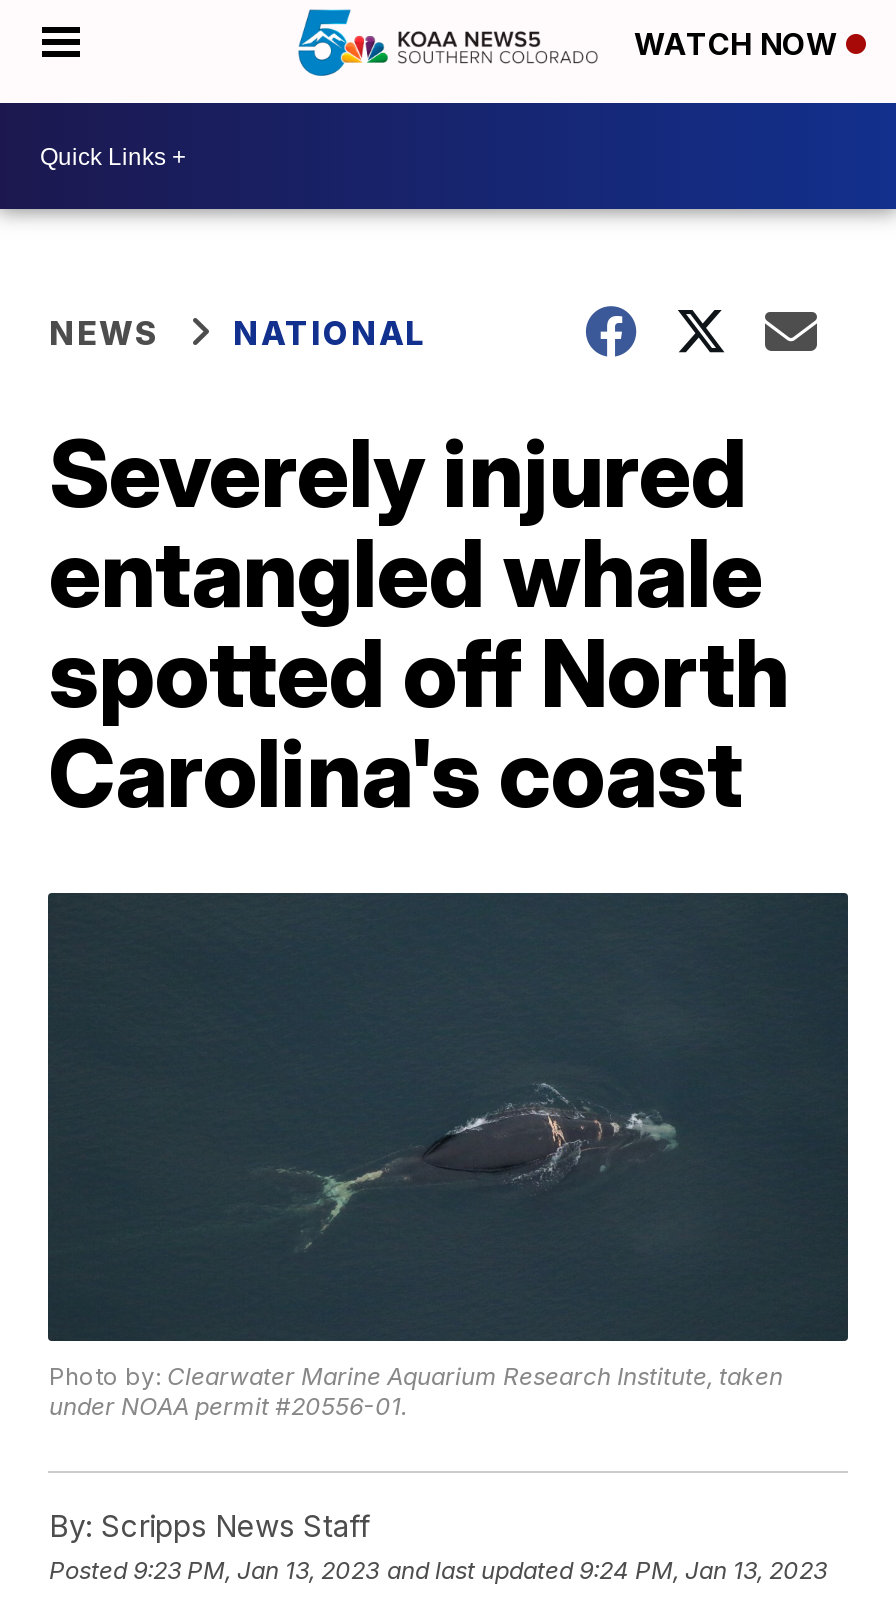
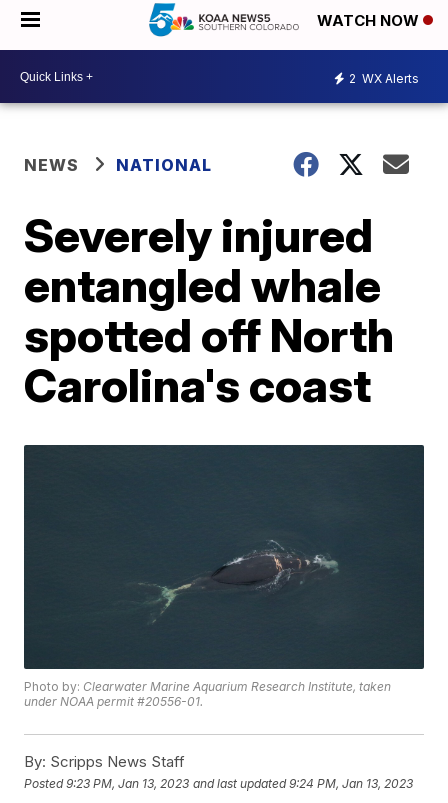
+ 2 WX Alerts
